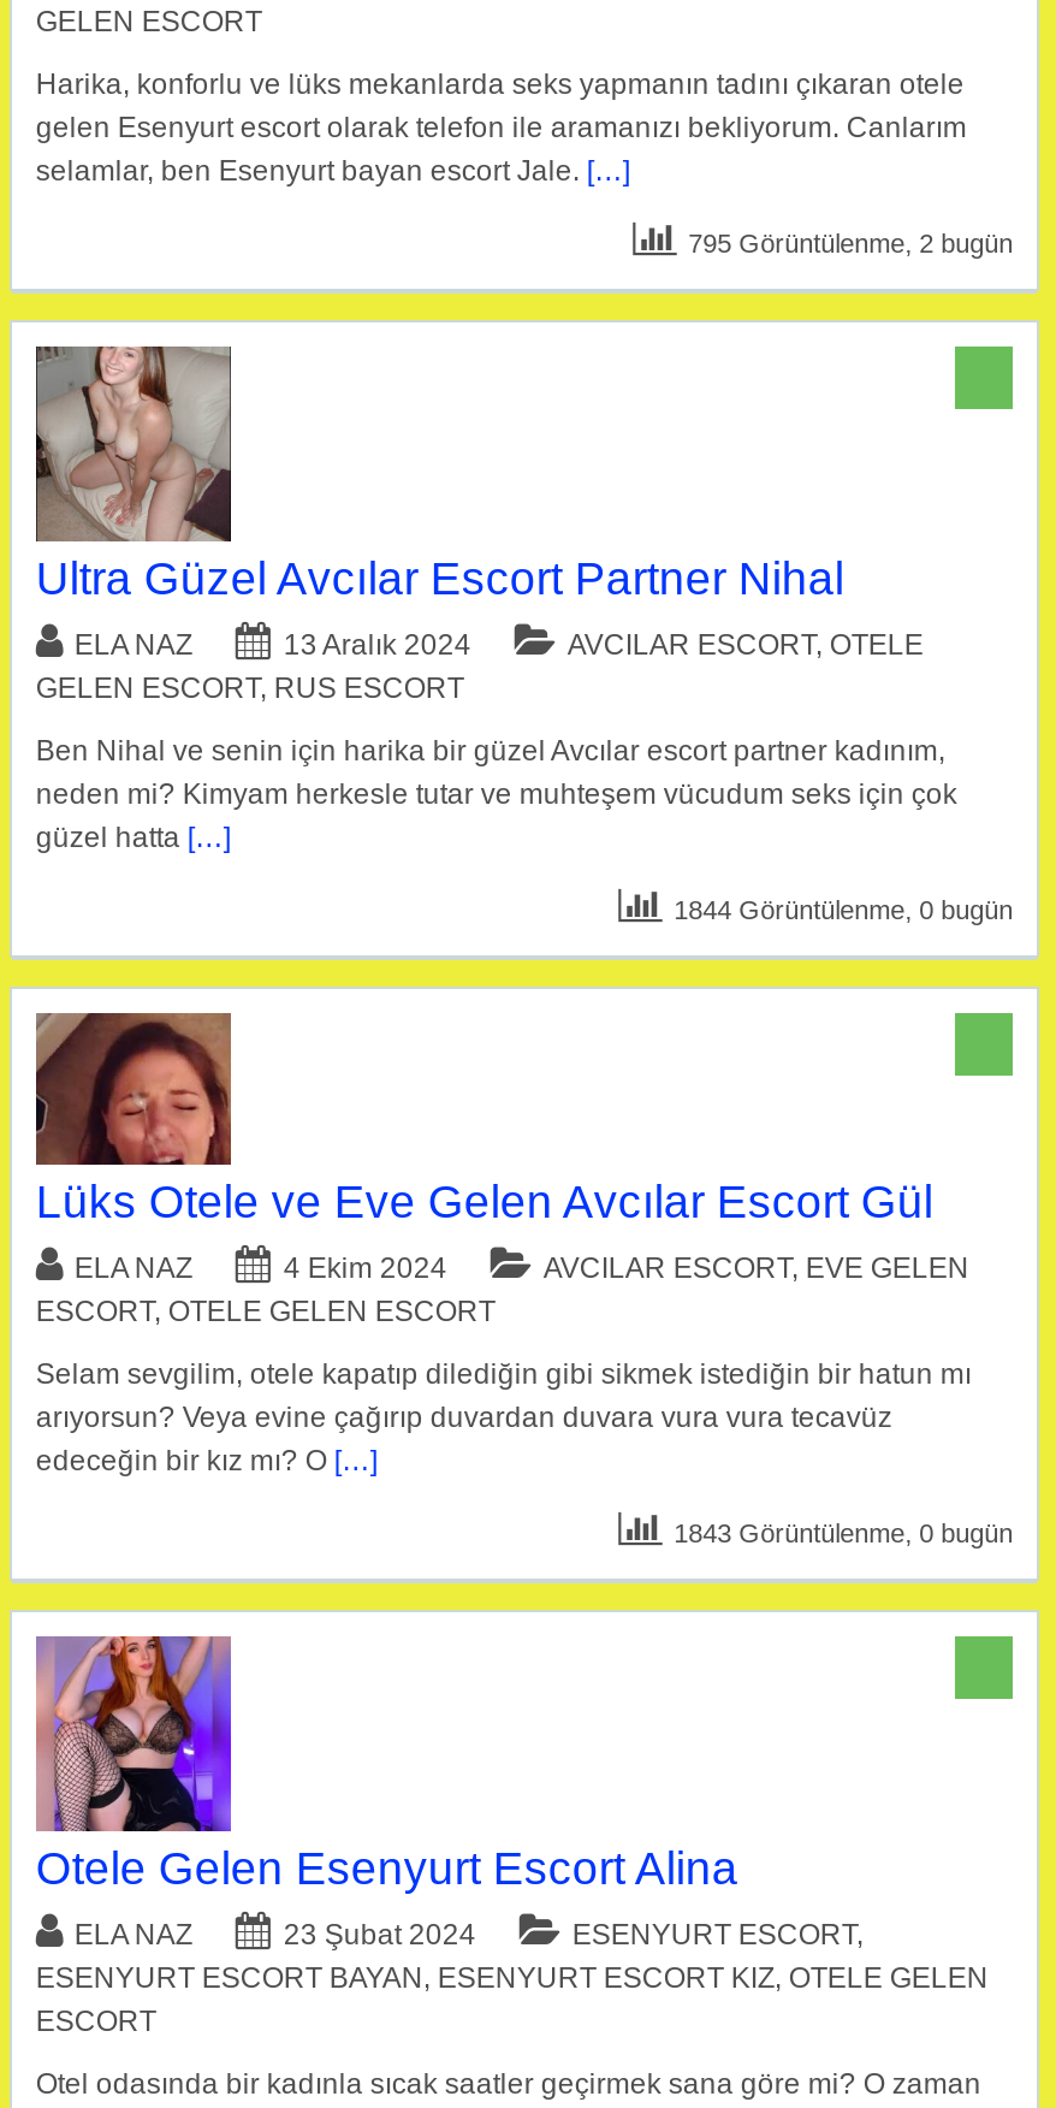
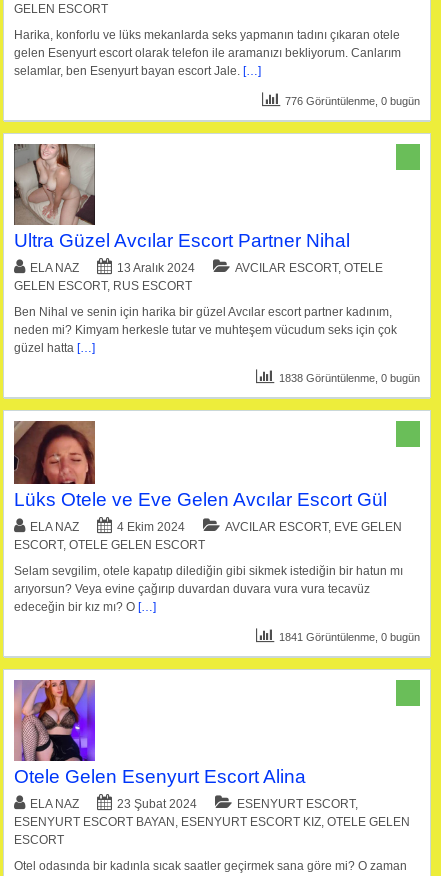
- 795 Görüntülenme, 2 bugün
+ 776 Görüntülenme, 0 bugün

- 1844 Görüntülenme, 0 bugün
+ 1838 Görüntülenme, 0 bugün

- 1843 Görüntülenme, 0 bugün
+ 1841 Görüntülenme, 0 bugün
